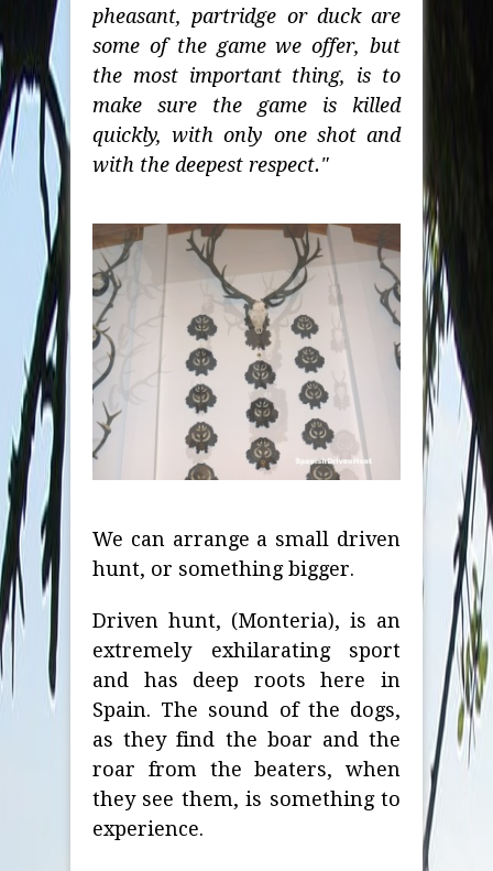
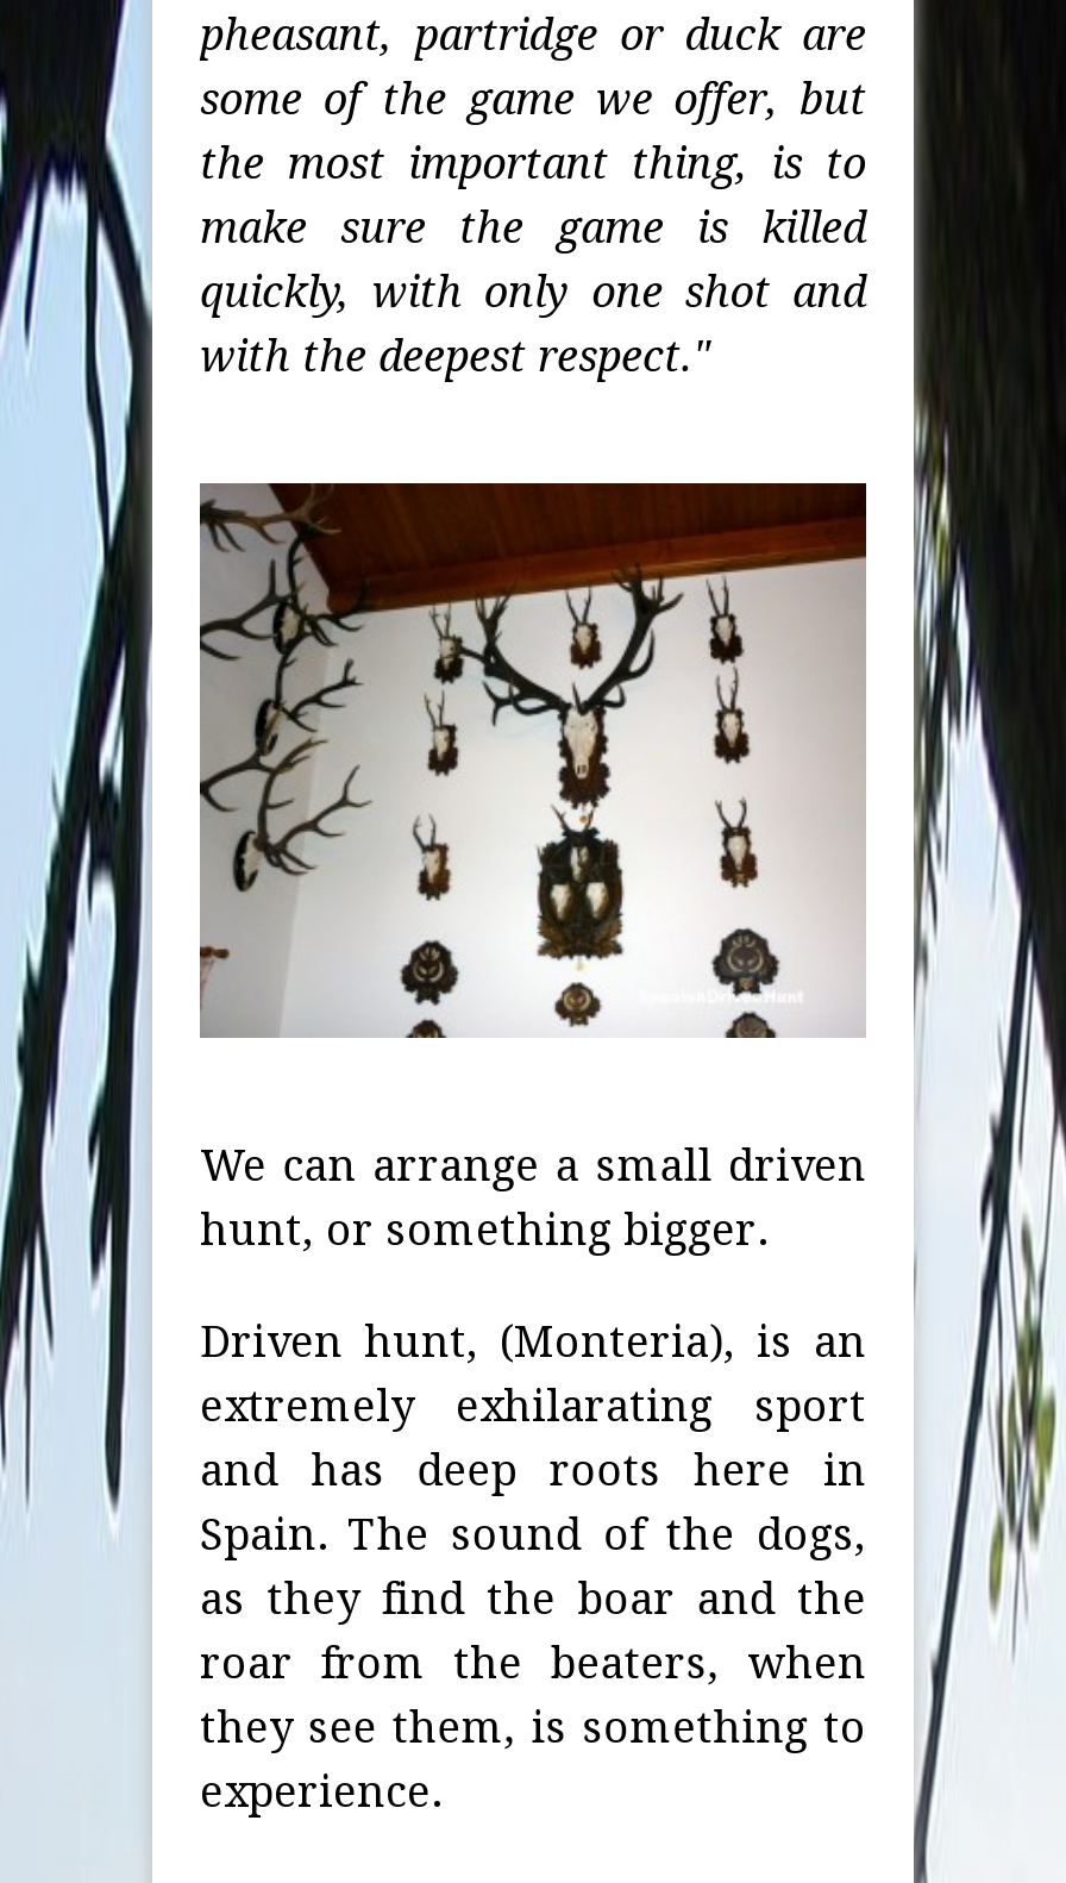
- [image]
+ [image]
